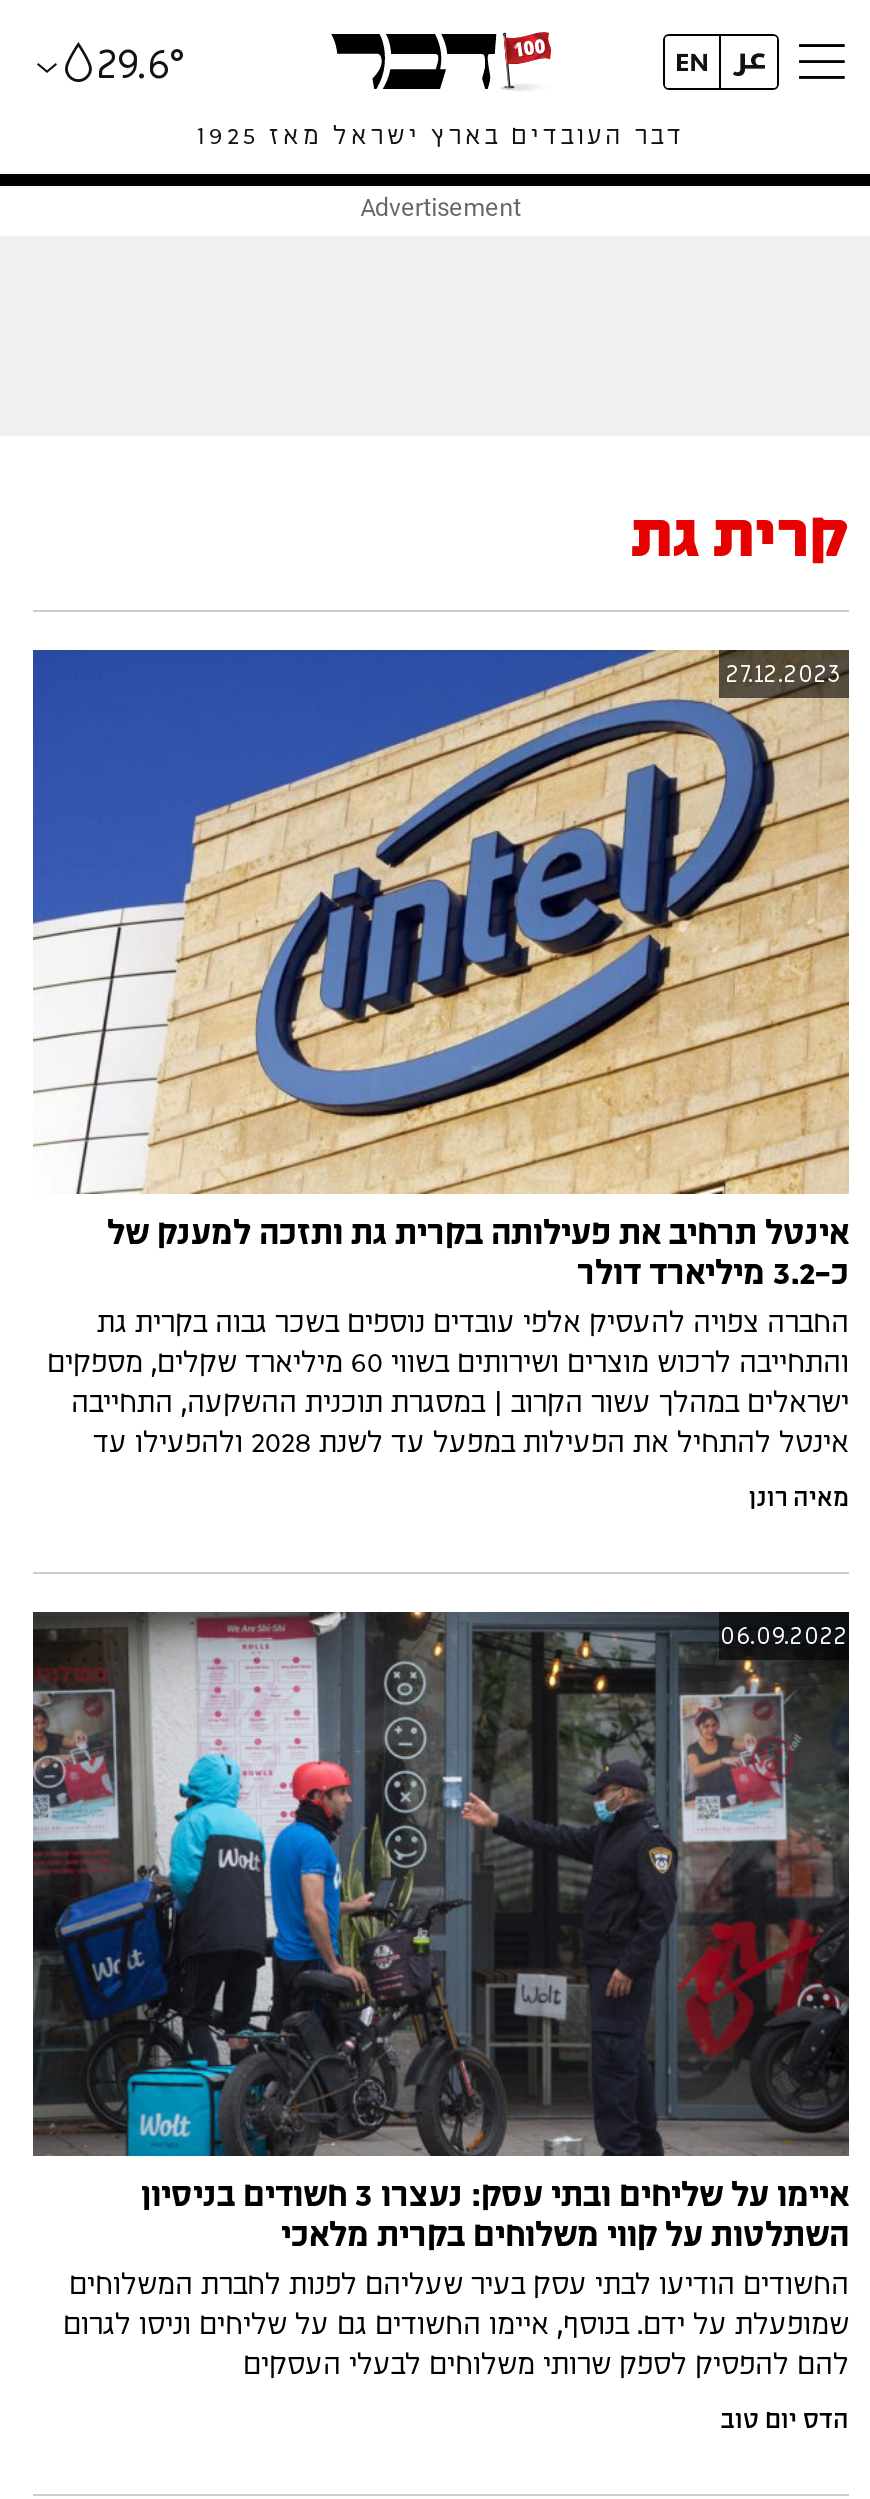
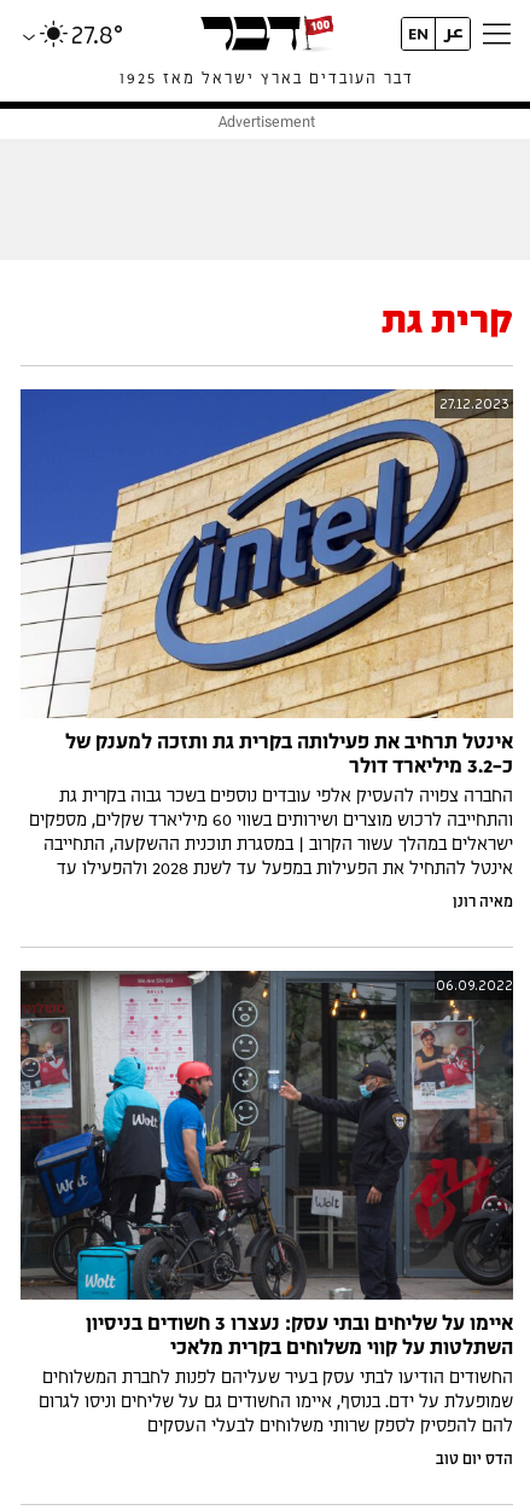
- 29.6°
+ 27.8°
